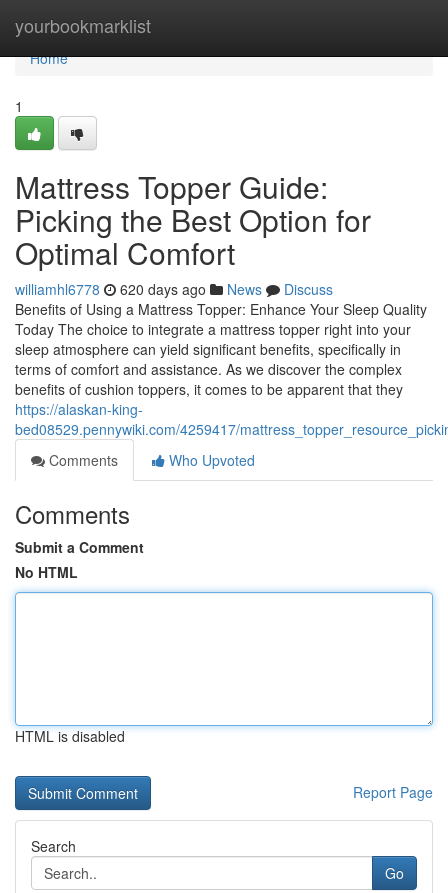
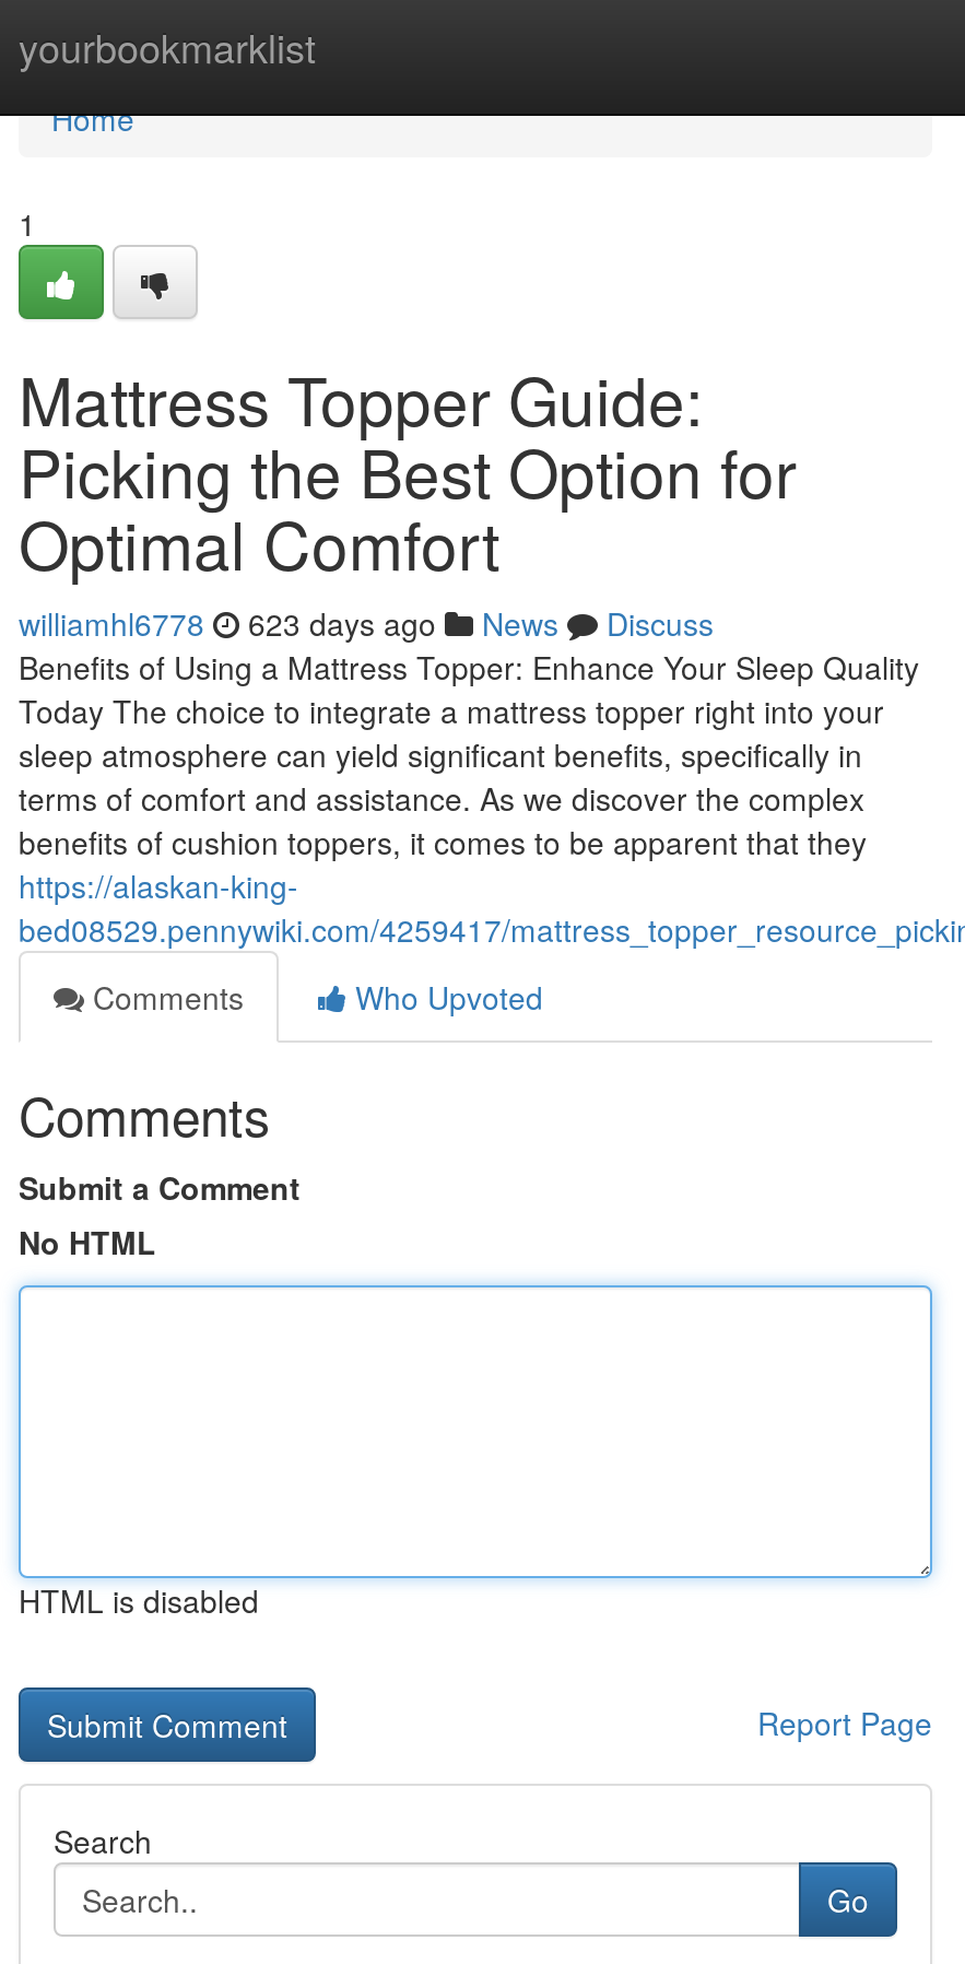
- williamhl6778 620 days ago News Discuss
+ williamhl6778 623 days ago News Discuss
